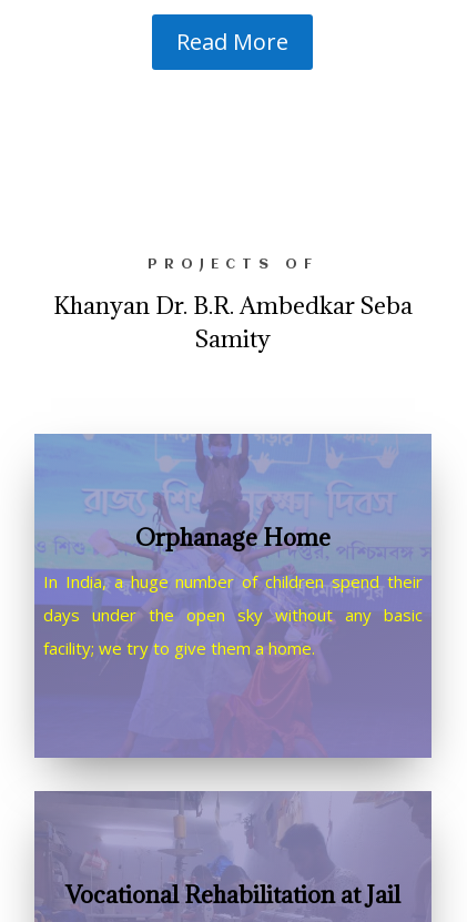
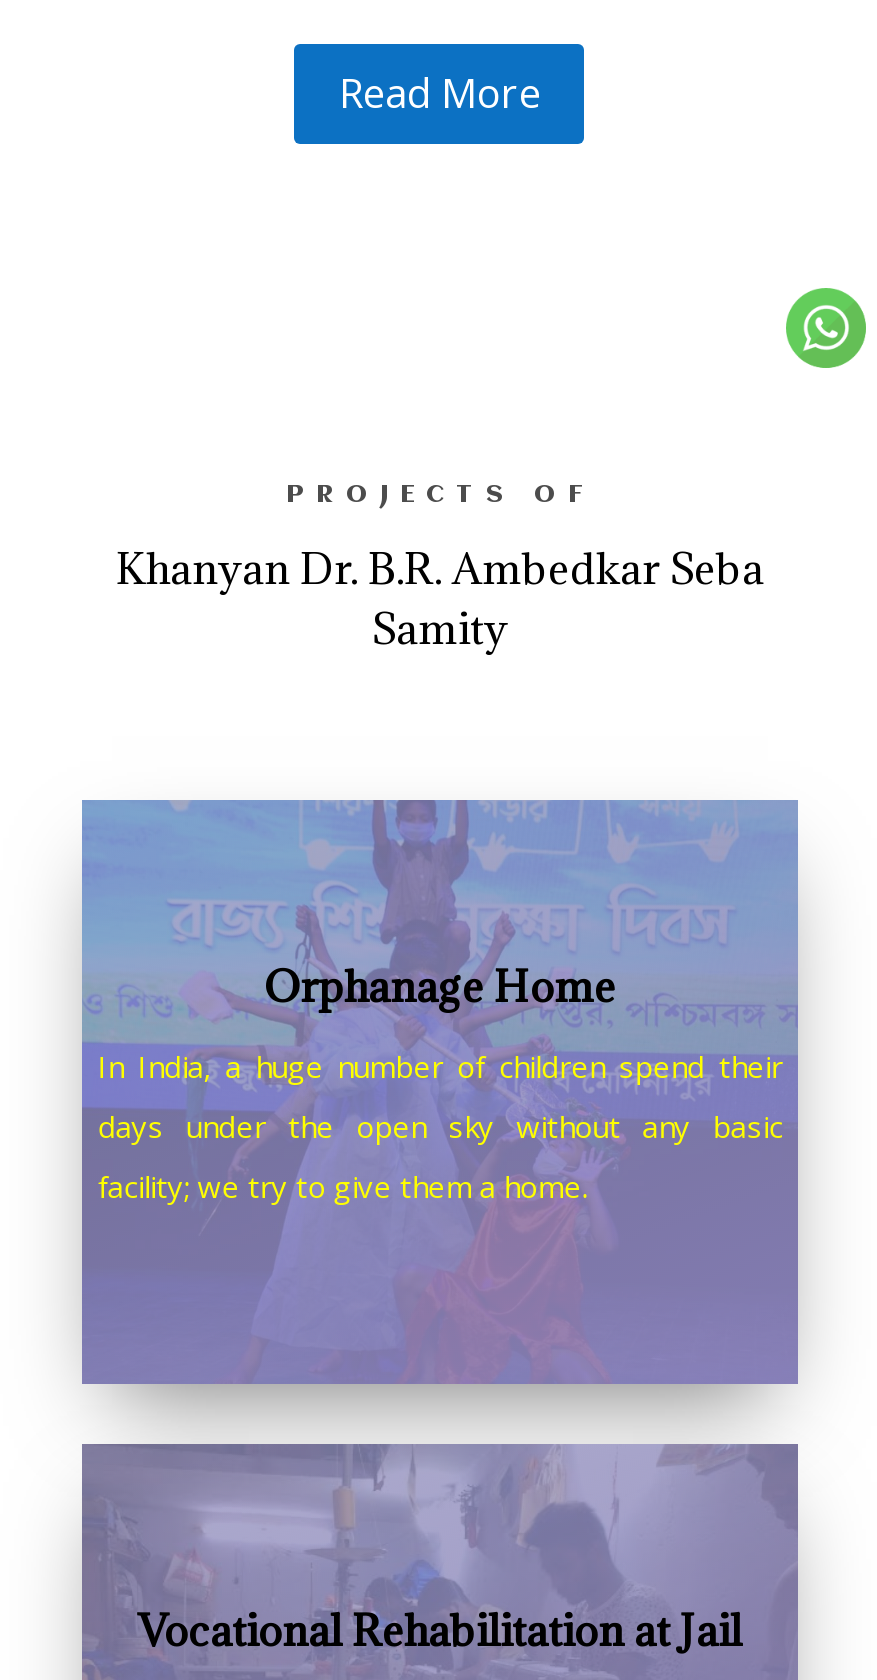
+ [image]
